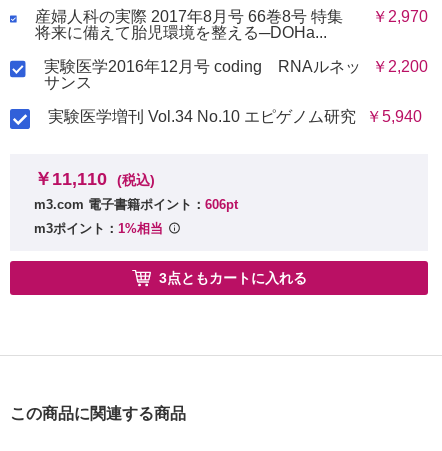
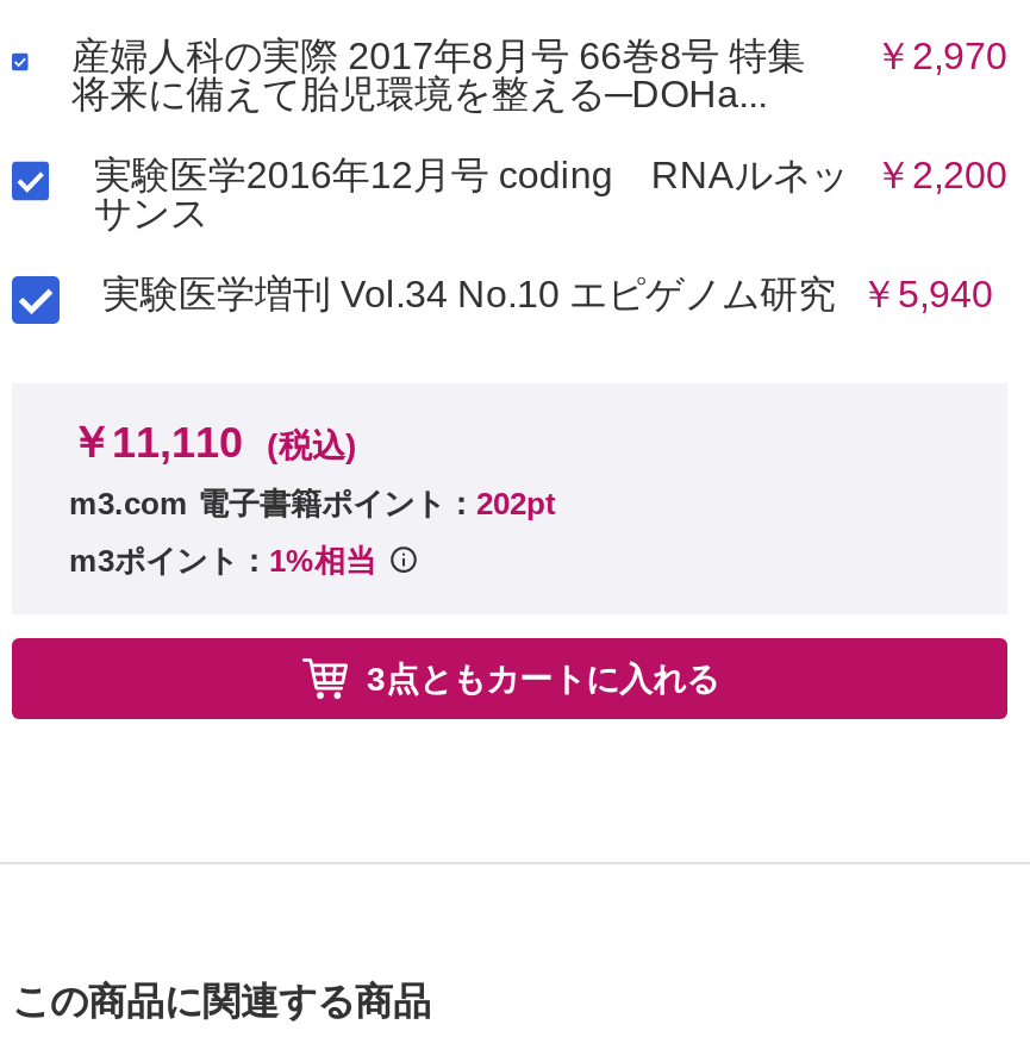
- m3.com 電子書籍ポイント：606pt
+ m3.com 電子書籍ポイント：202pt
